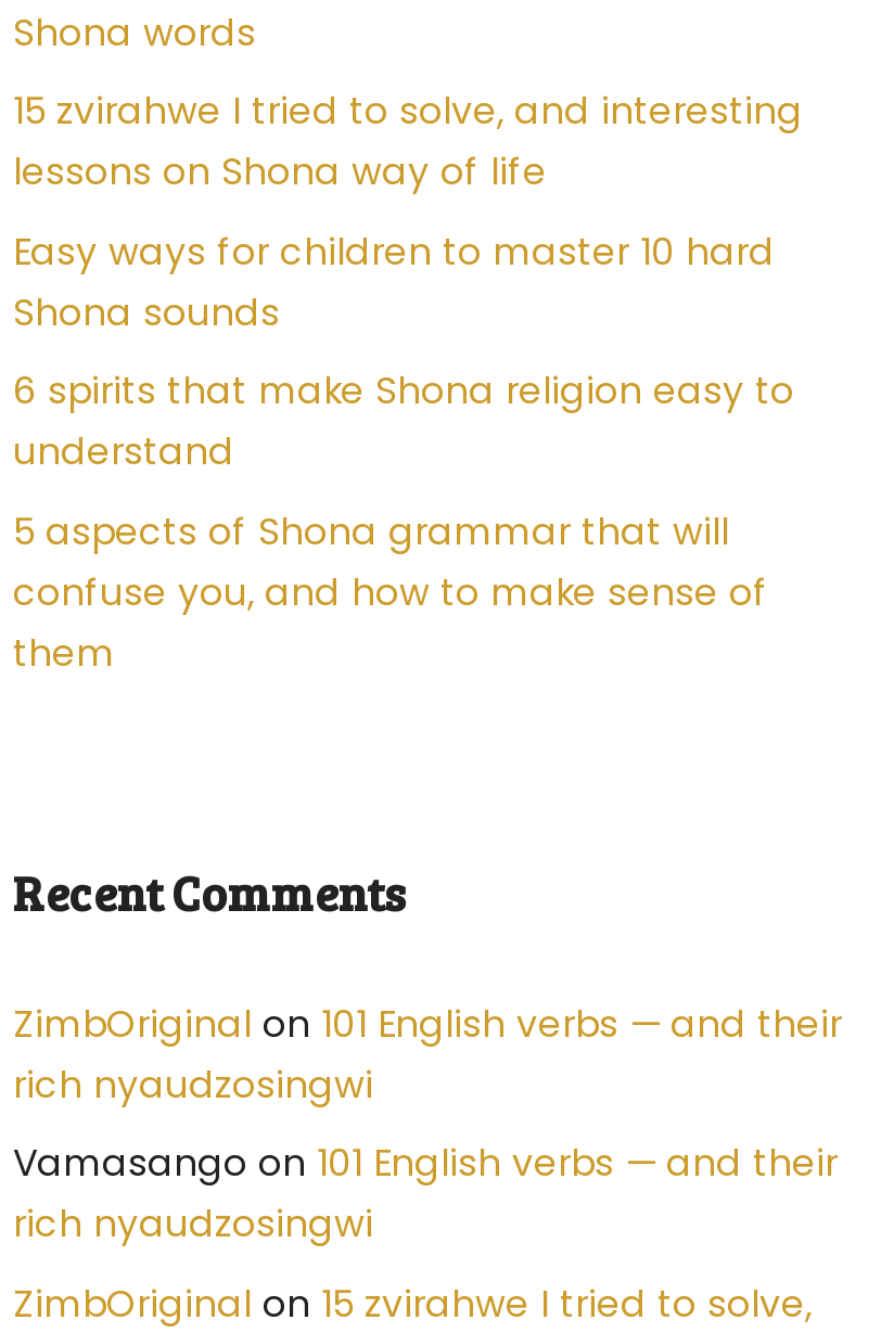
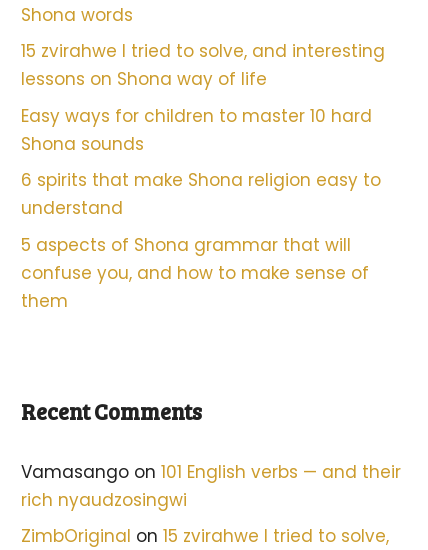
- ZimbOriginal on 101 English verbs — and their
- rich nyaudzosingwi
